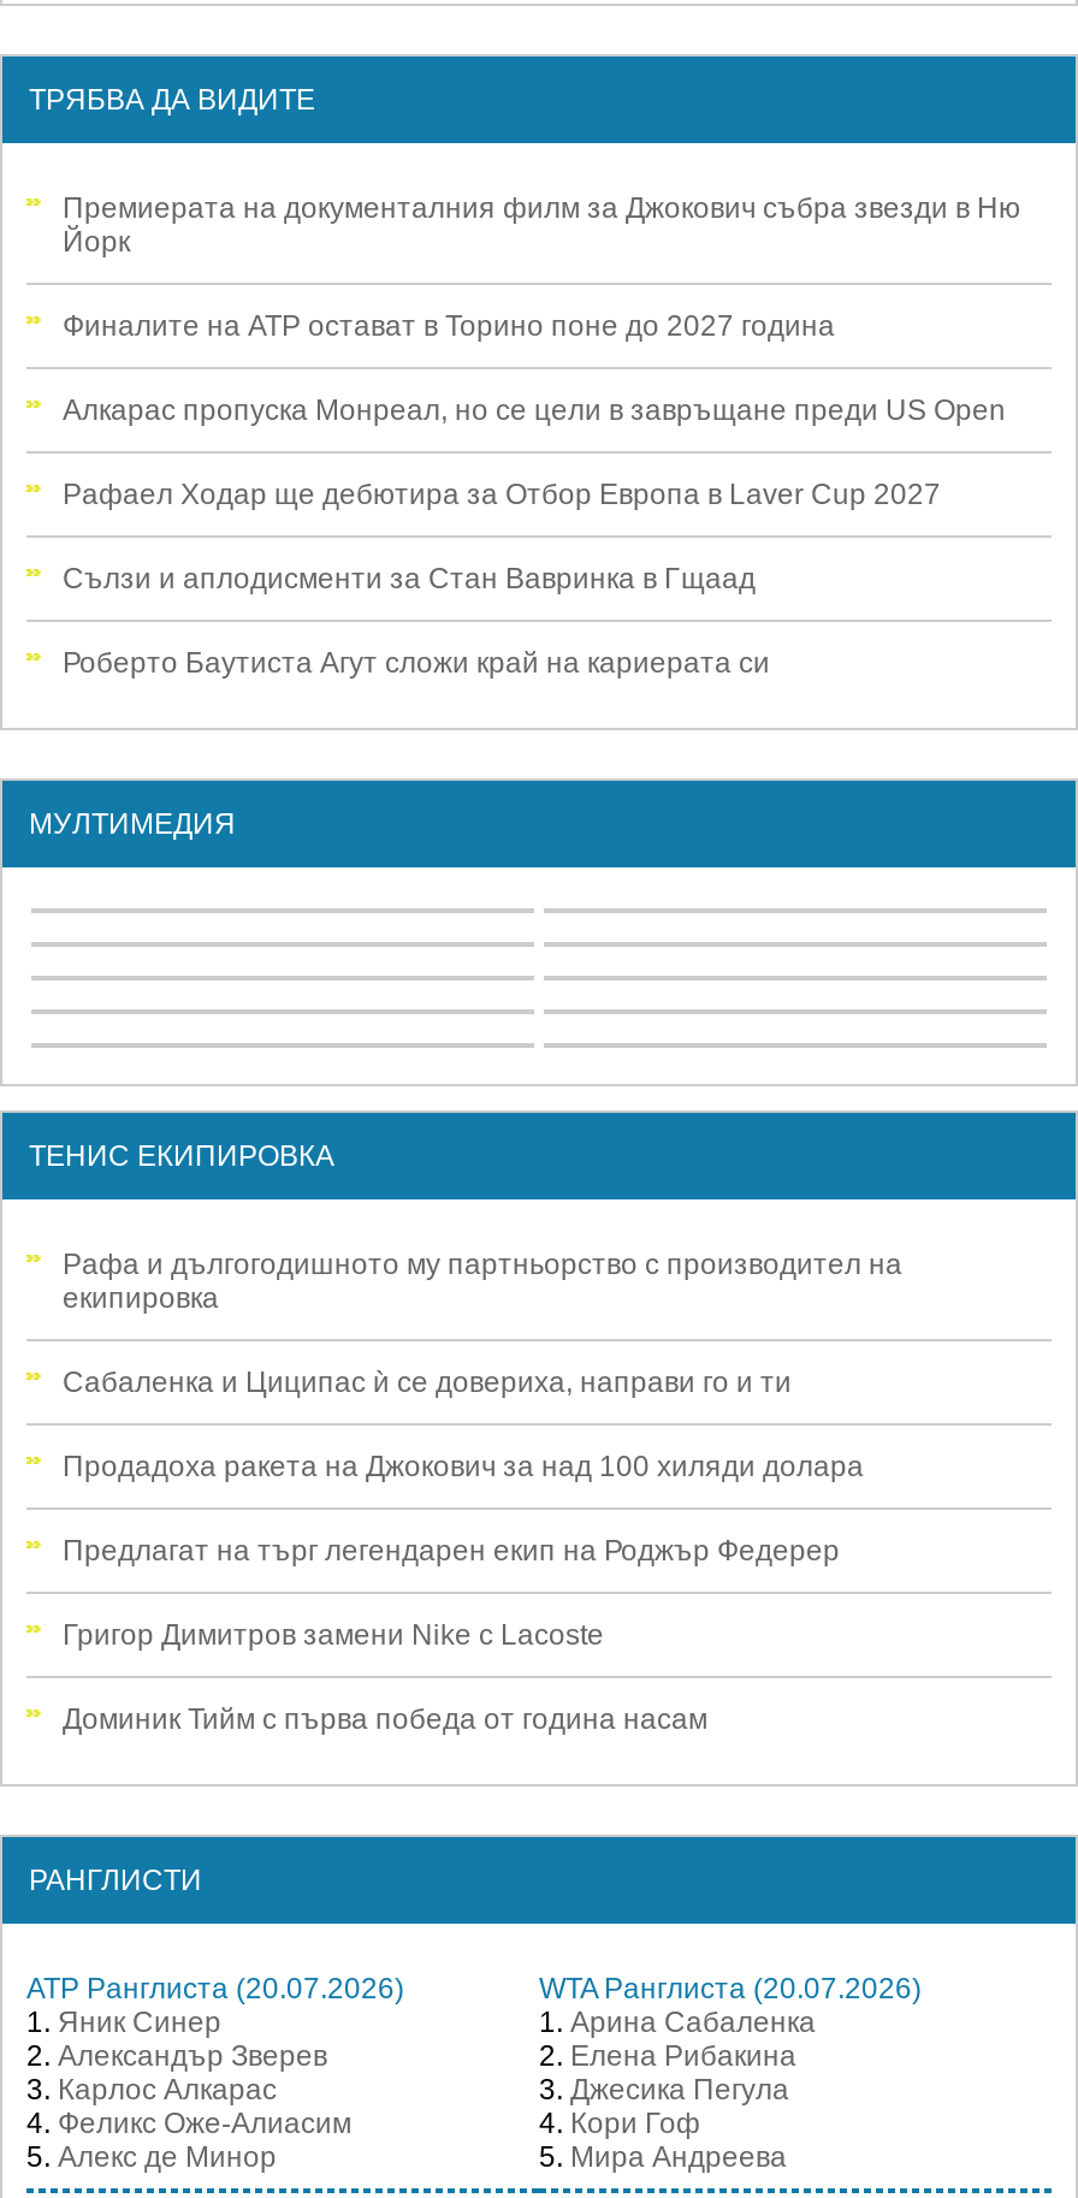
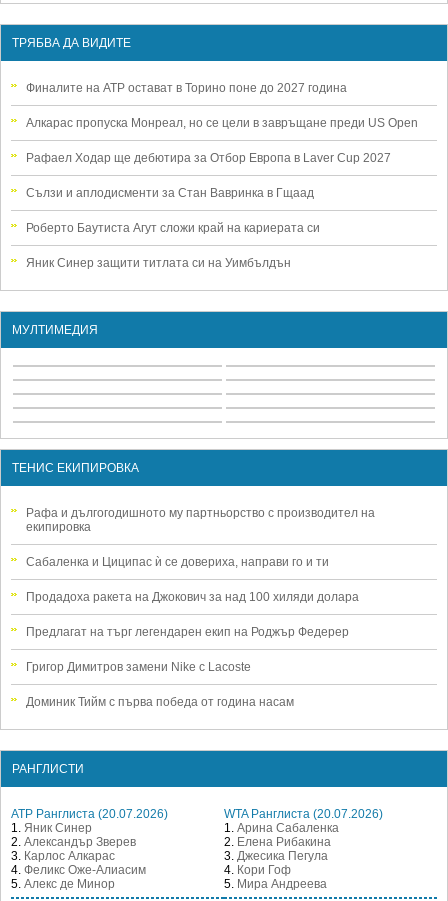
- Премиерата на документалния филм за Джокович събра звезди в Ню
- Йорк

moved up: Финалите на АТР остават в Торино поне до 2027 година | Алкарас пропуска Монреал, но се цели в завръщане преди US Open | Рафаел Ходар ще дебютира за Отбор Европа в Laver Cup 2027 | Сълзи и аплодисменти за Стан Вавринка в Гщаад | Роберто Баутиста Агут сложи край на кариерата си

+ Яник Синер защити титлата си на Уимбълдън
